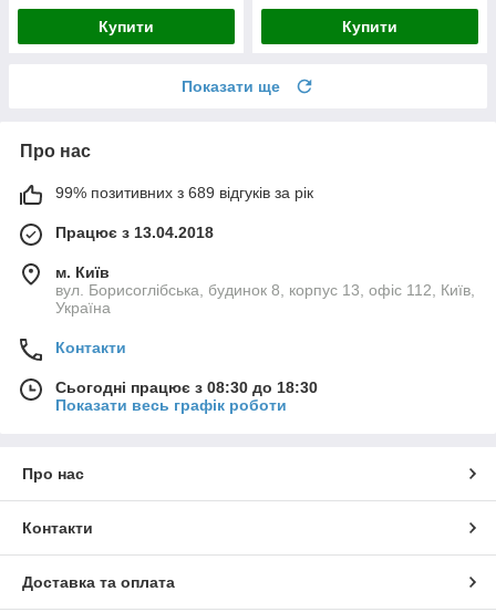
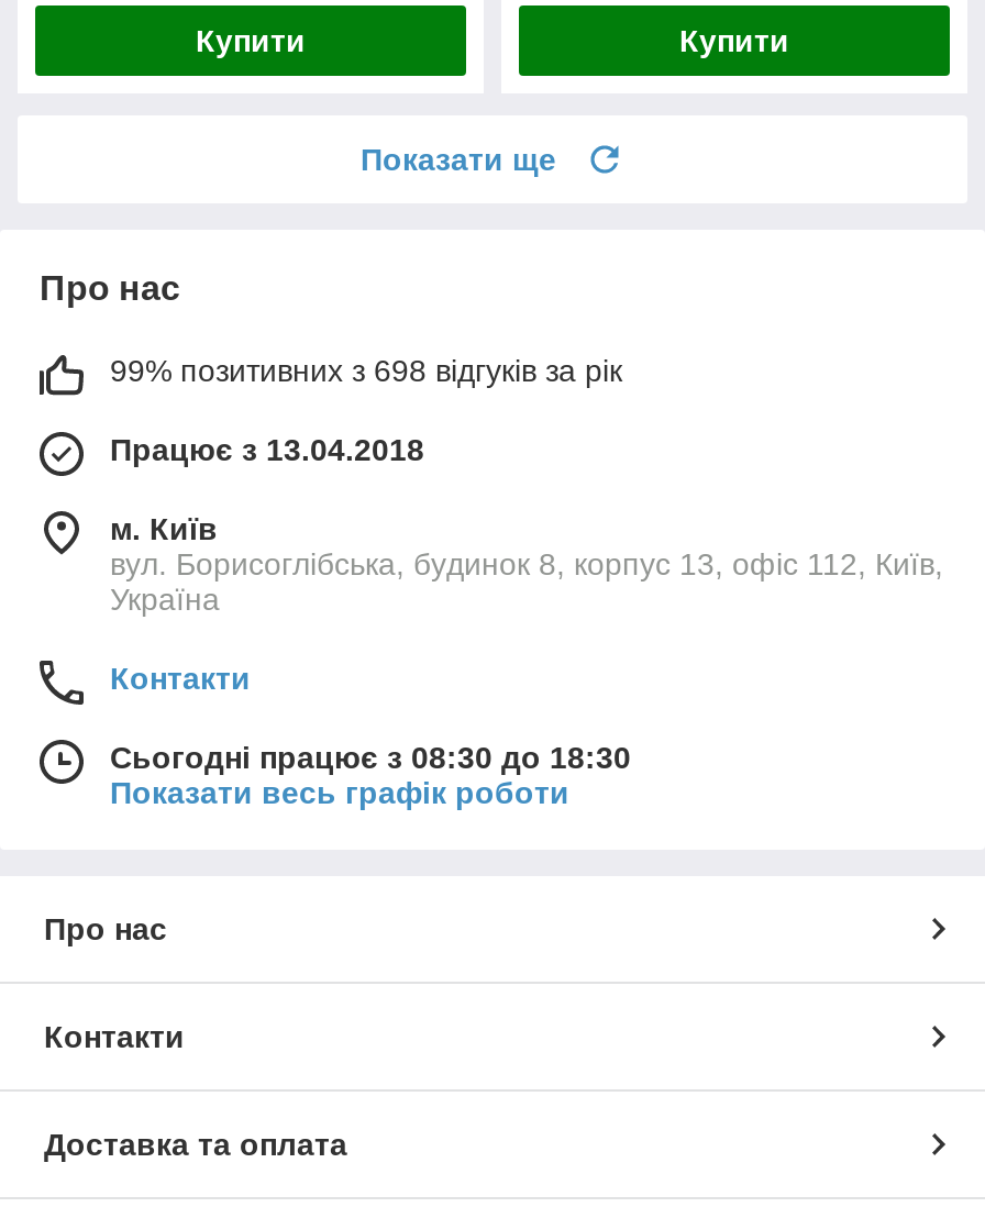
- 99% позитивних з 689 відгуків за рік
+ 99% позитивних з 698 відгуків за рік
